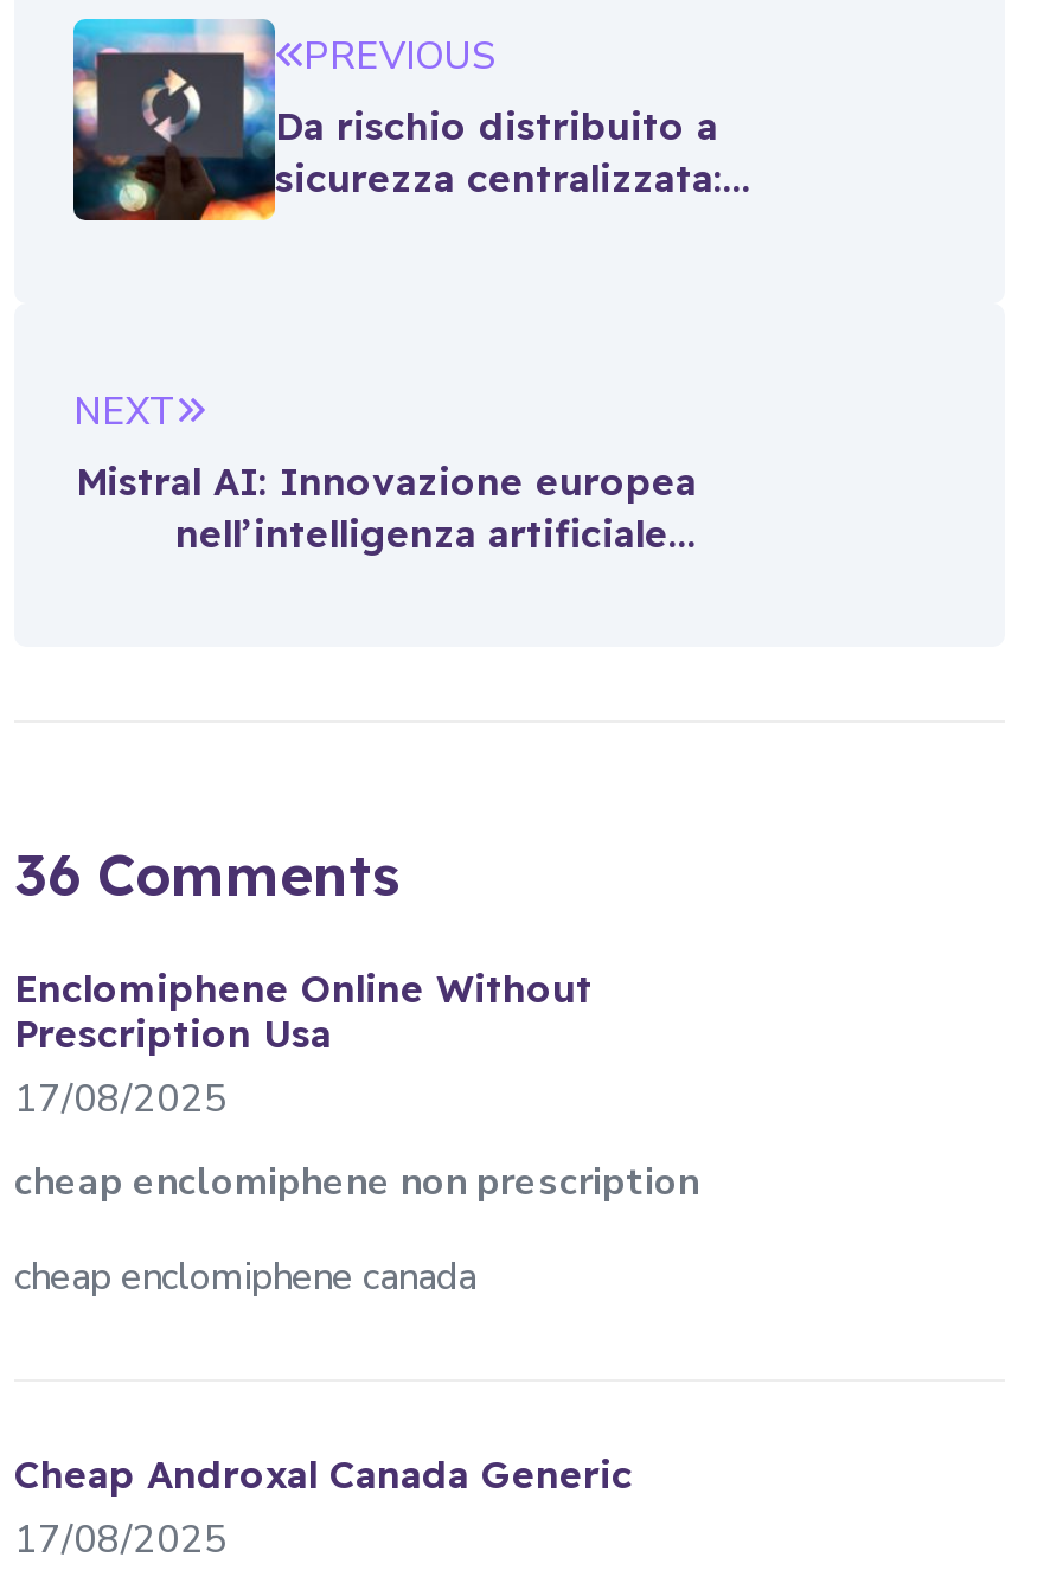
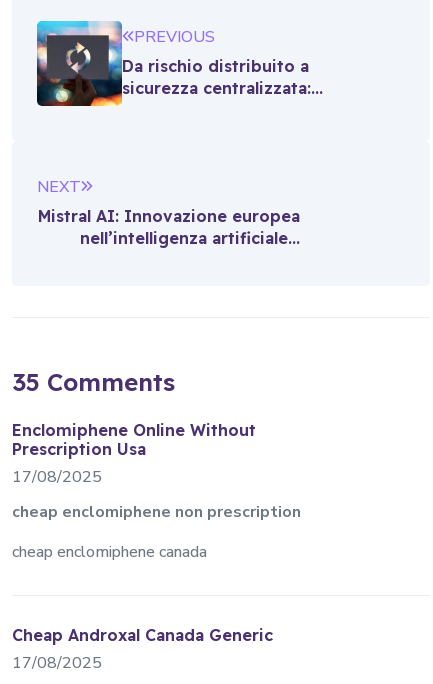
- 36 Comments
+ 35 Comments
